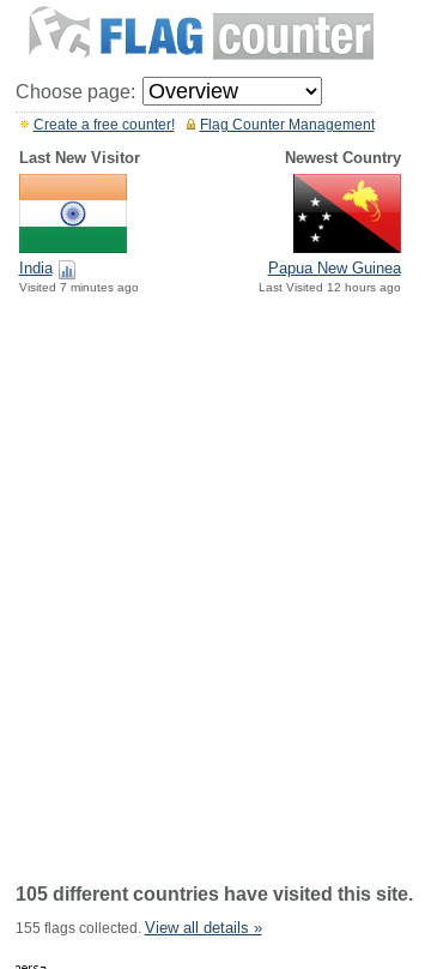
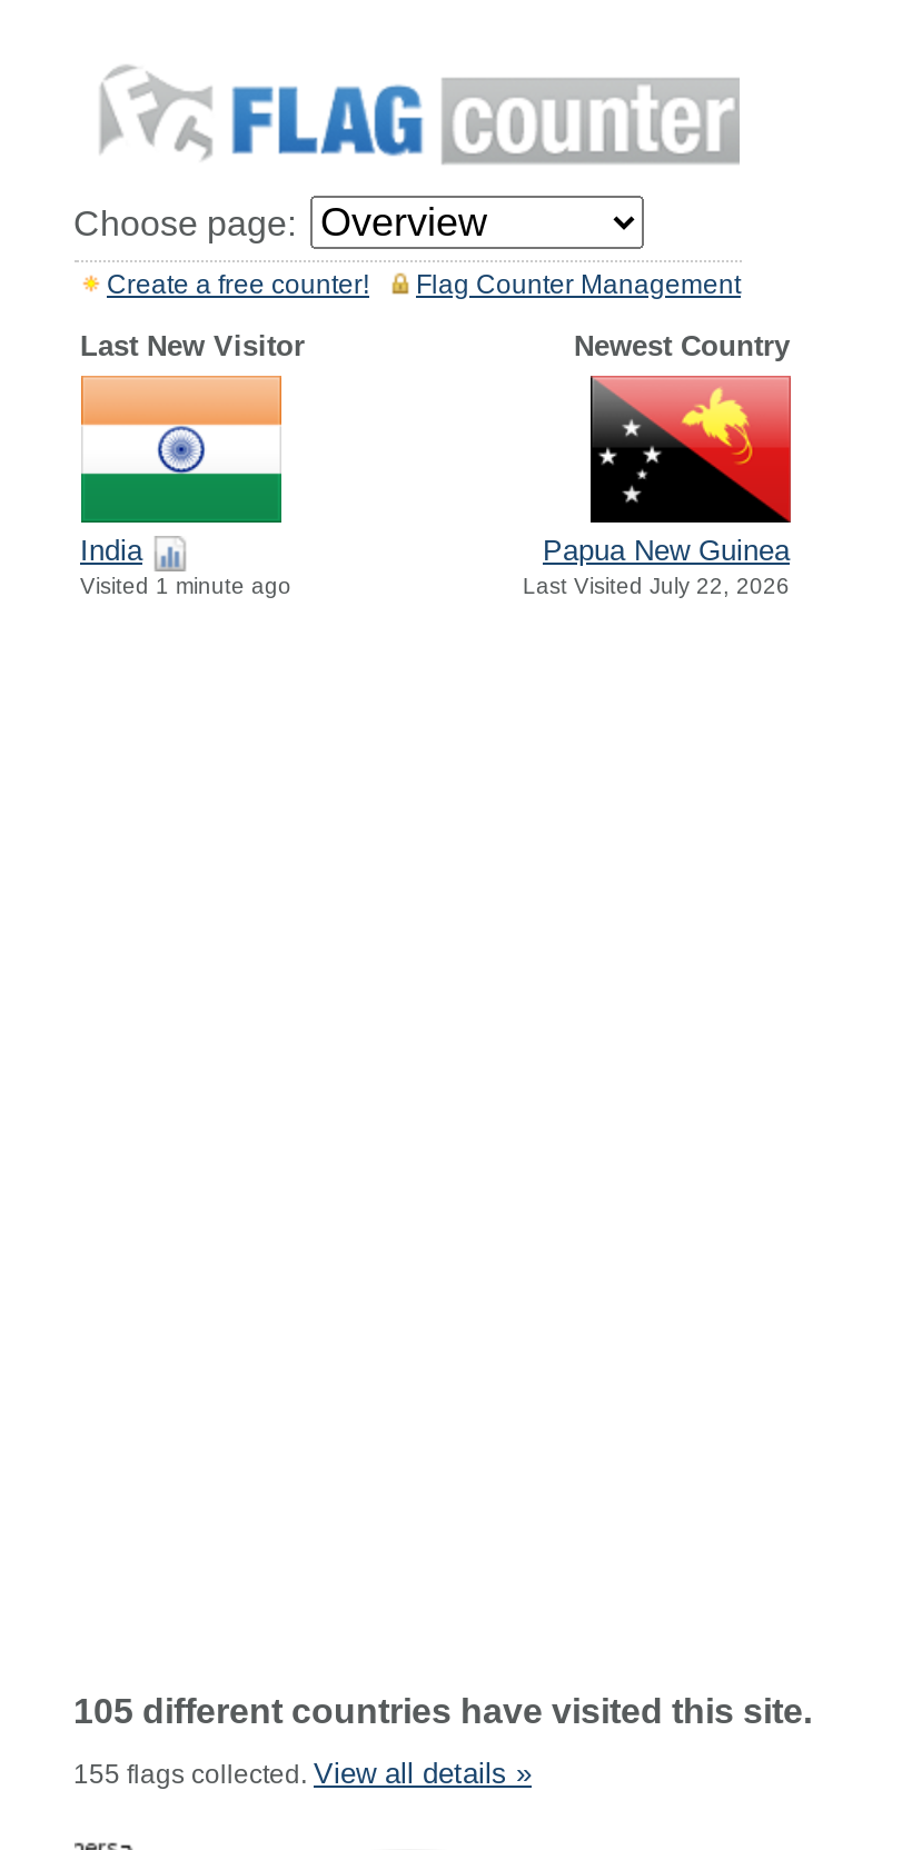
- Visited 7 minutes ago
+ Visited 1 minute ago

- Last Visited 12 hours ago
+ Last Visited July 22, 2026
